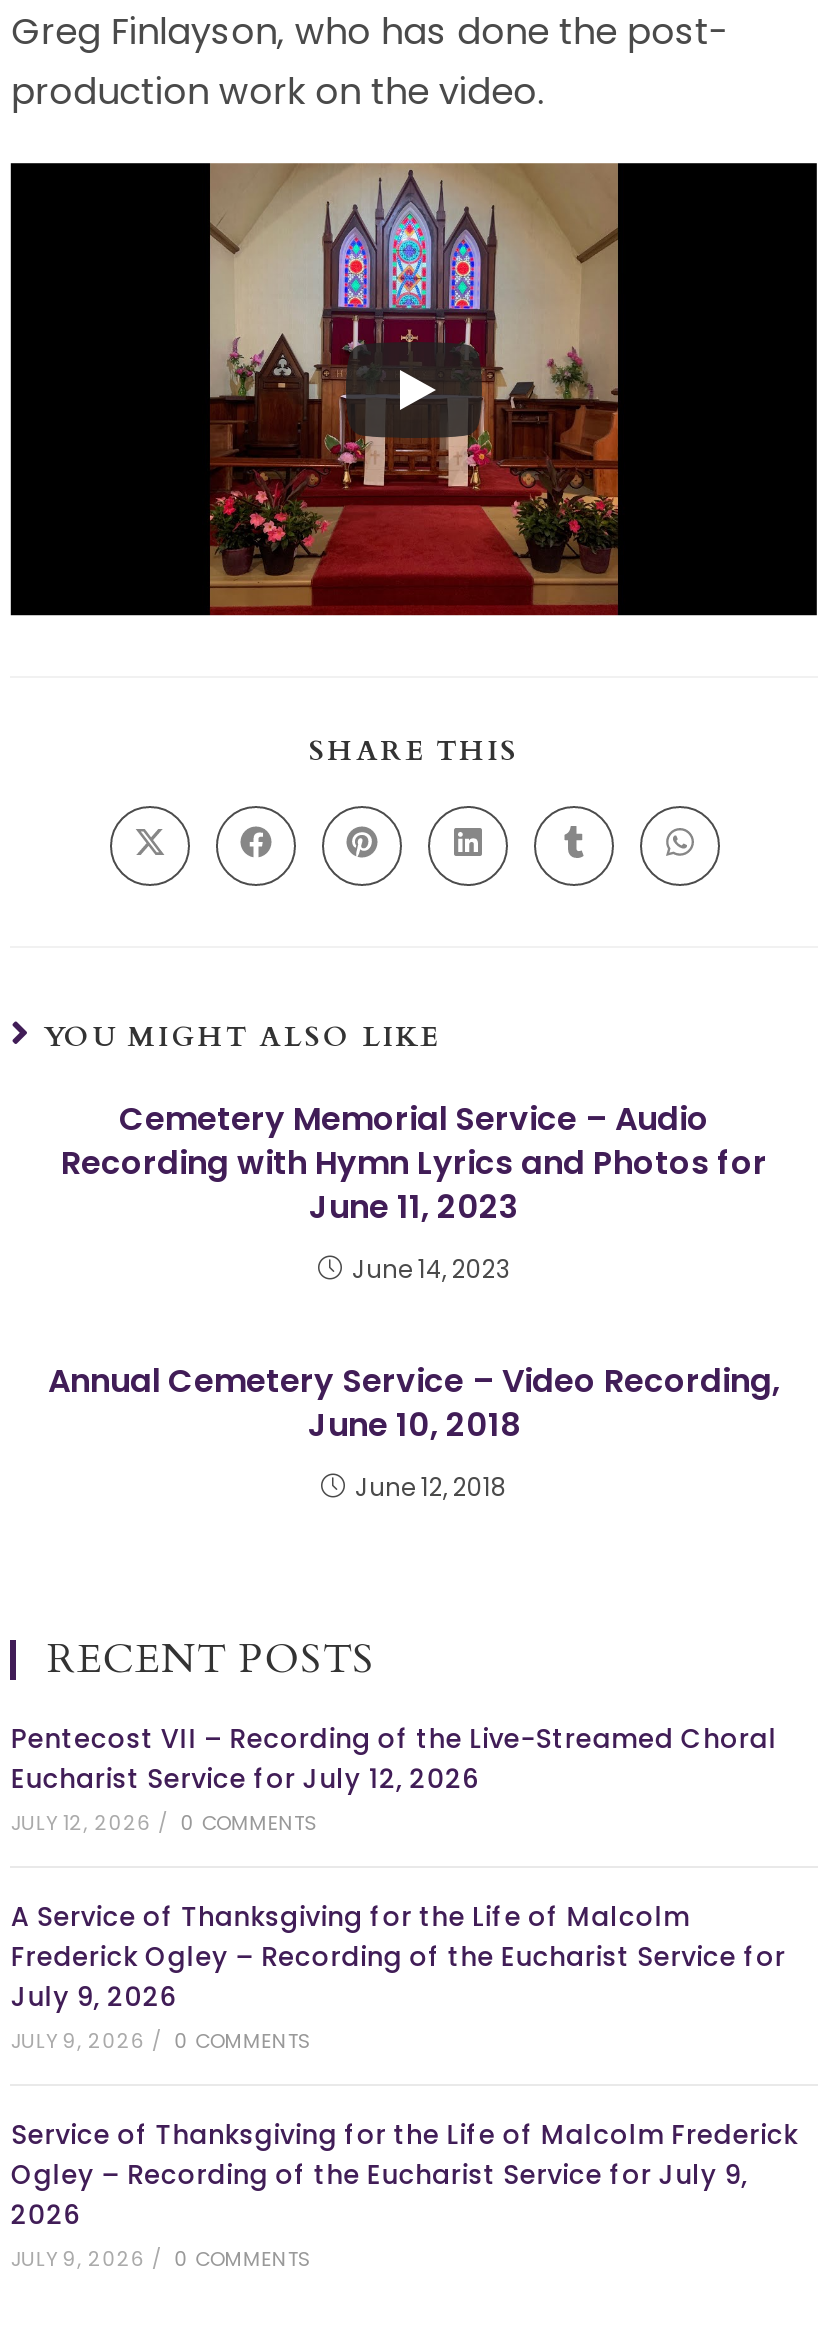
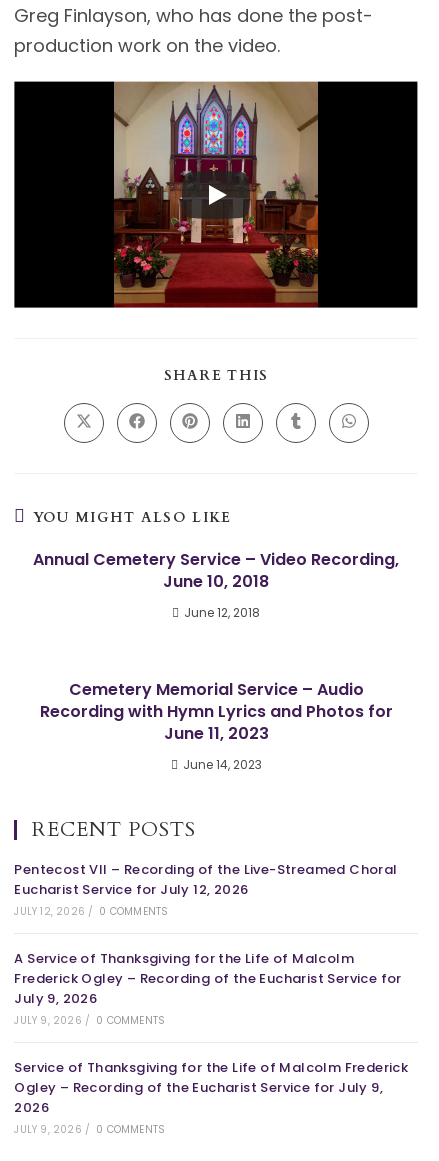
moved down: Cemetery Memorial Service – Audio | Recording with Hymn Lyrics and Photos for | June 11, 2023 | June 14, 2023

moved up: Annual Cemetery Service – Video Recording, | June 10, 2018 | June 12, 2018
